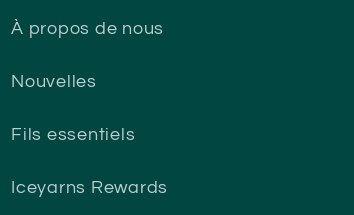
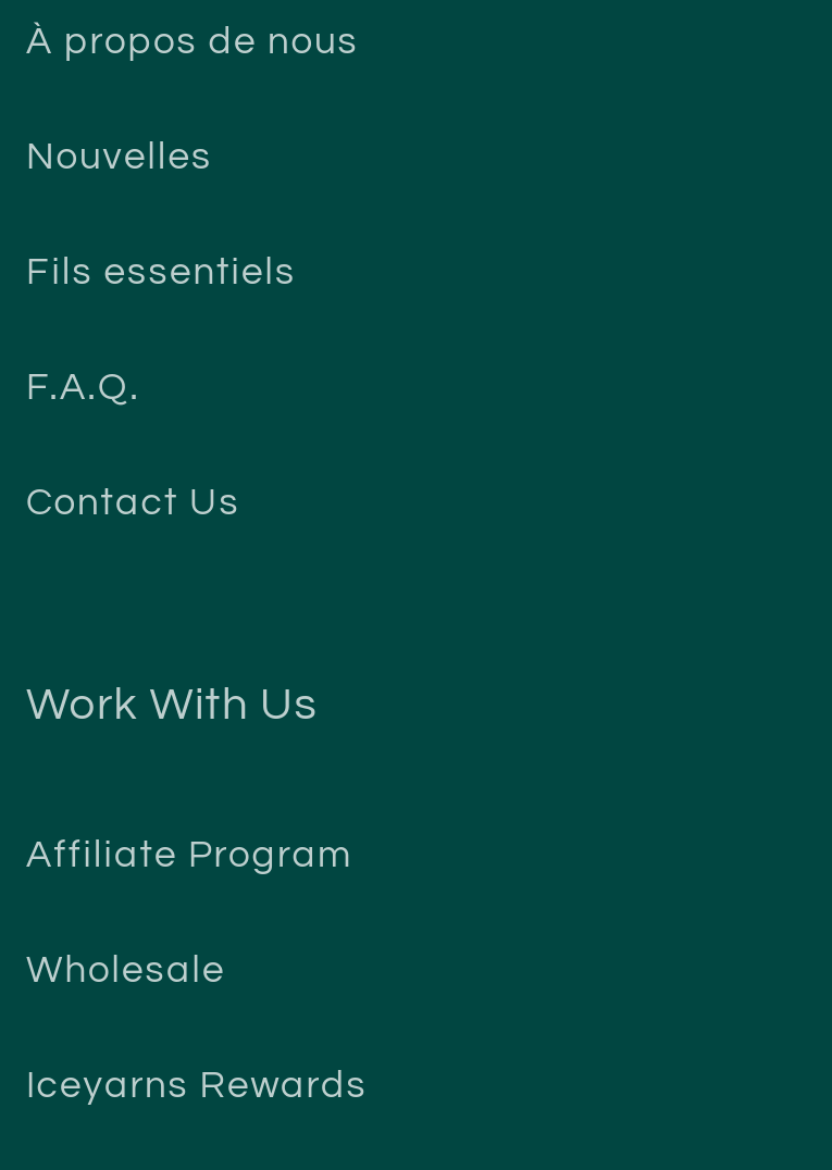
+ F.A.Q.
+ Contact Us

+ Work With Us
+ Affiliate Program
+ Wholesale
